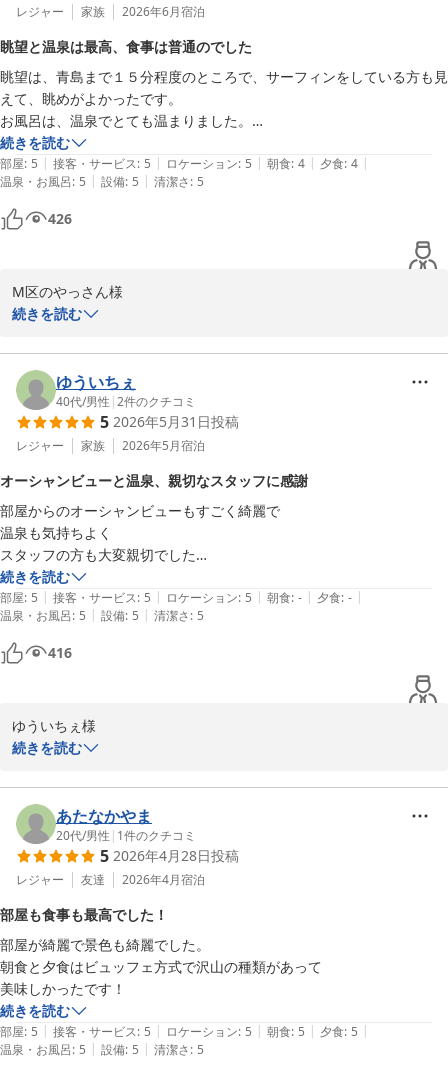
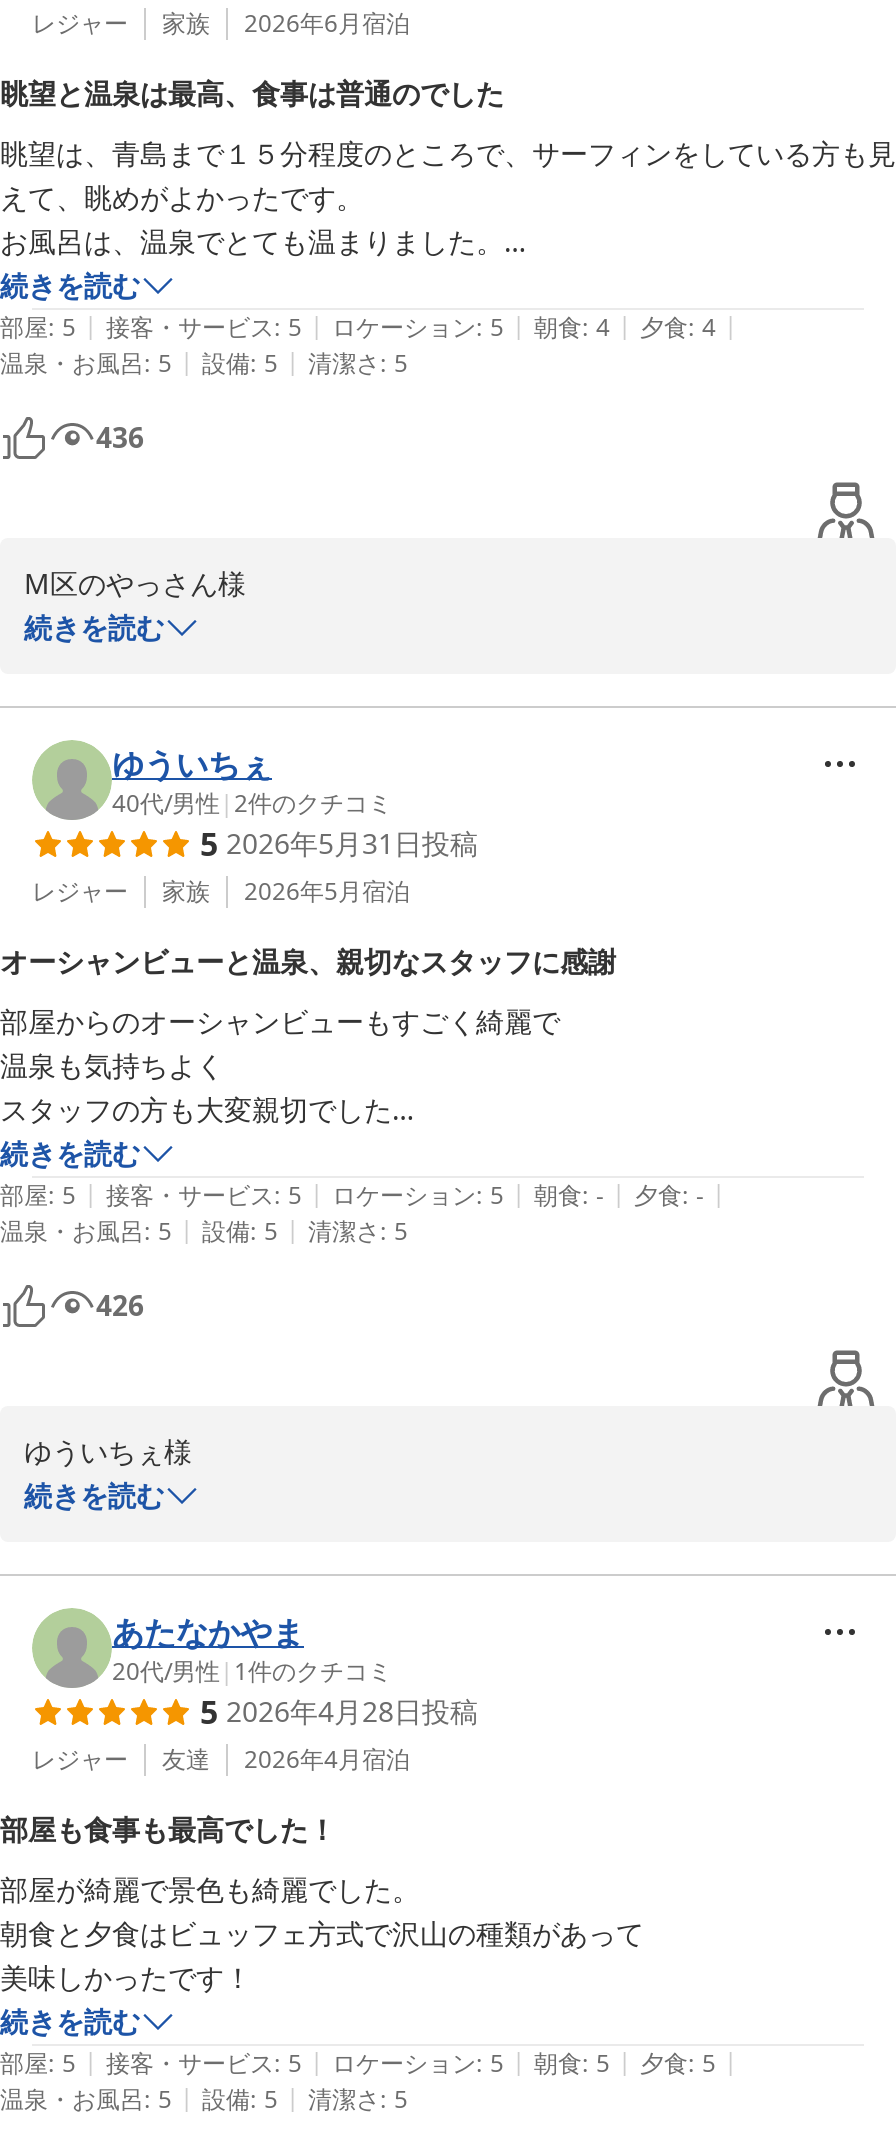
- 426
+ 436

- 416
+ 426
